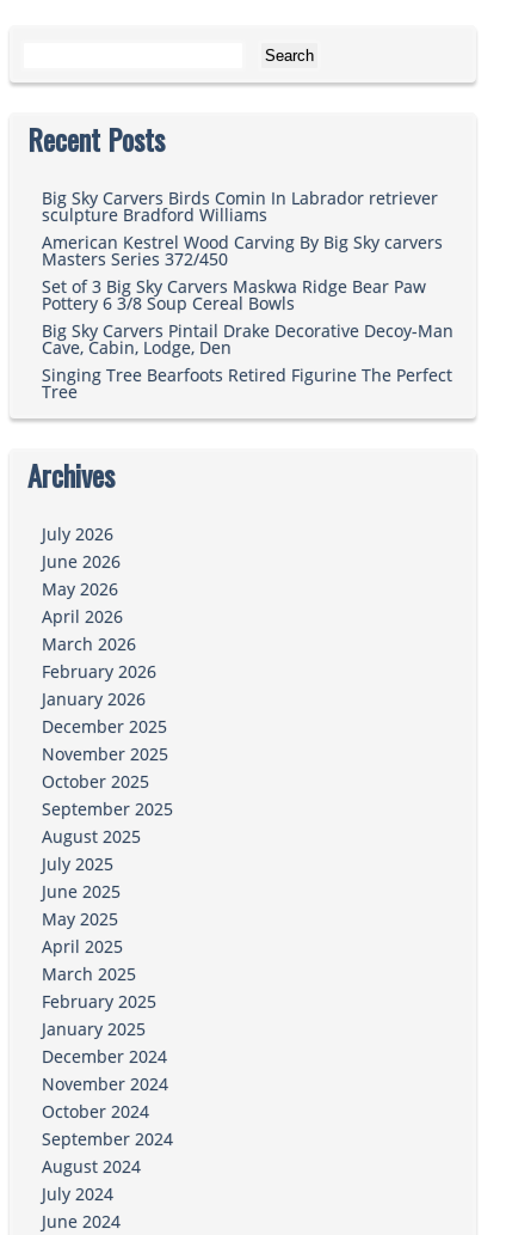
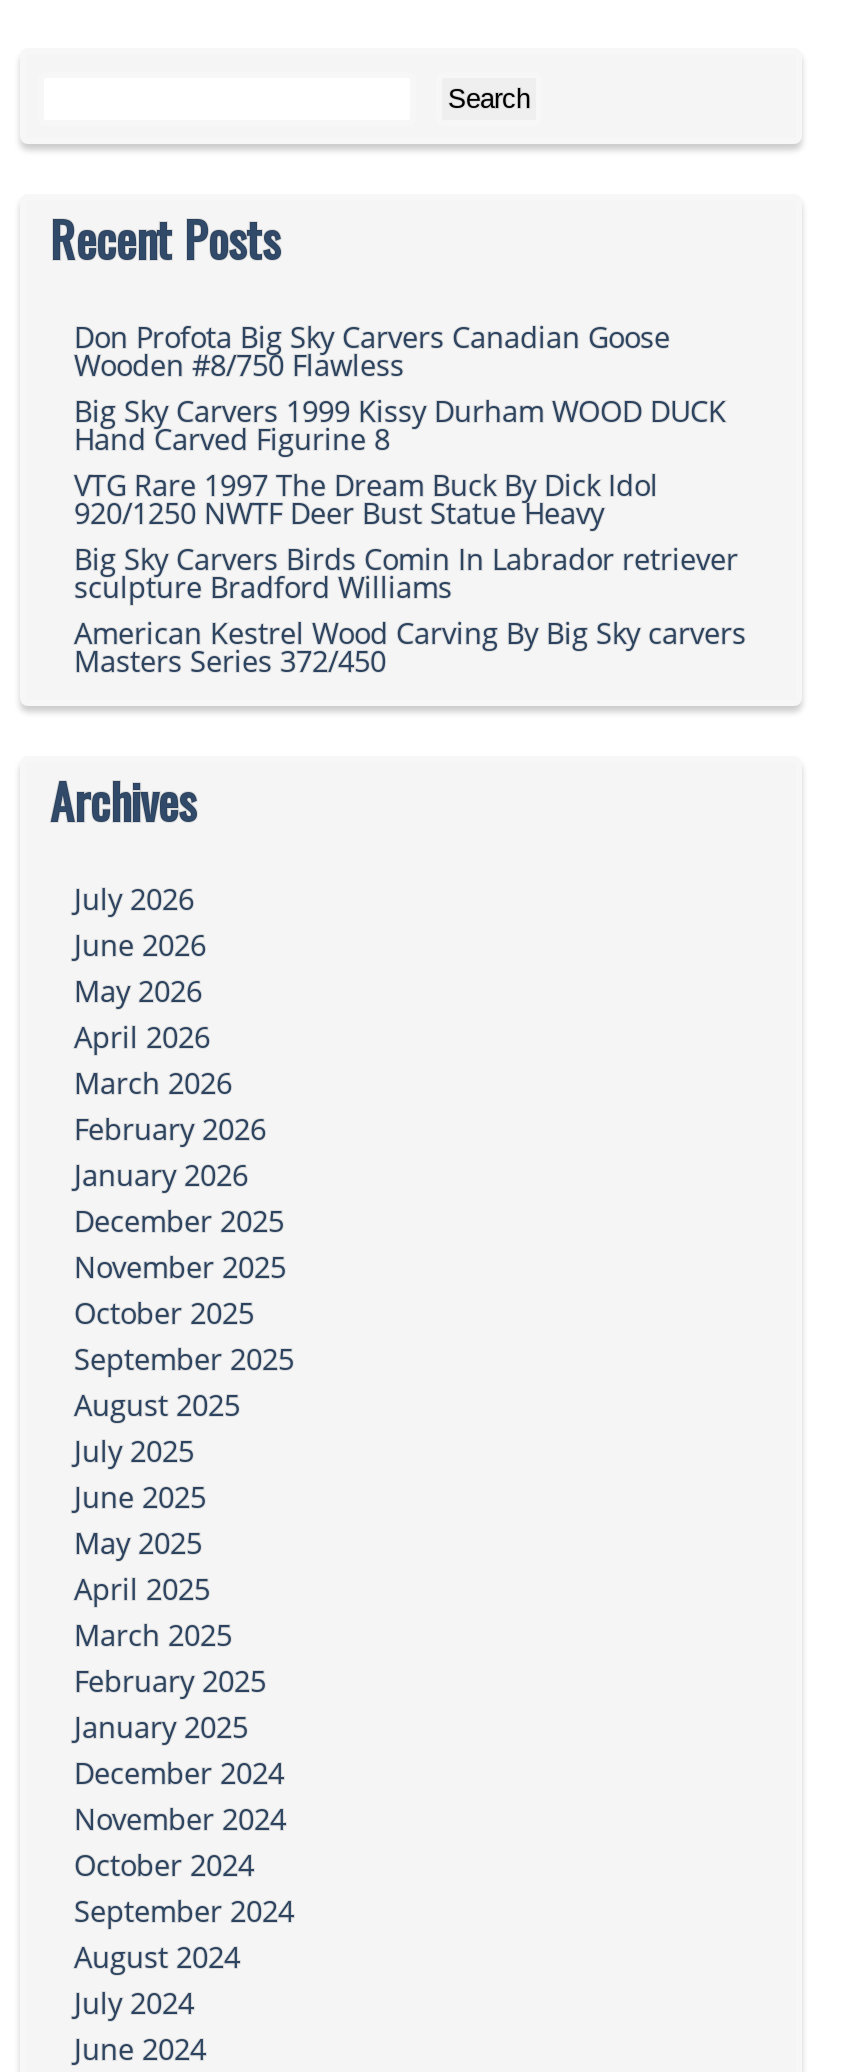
+ Don Profota Big Sky Carvers Canadian Goose
+ Wooden #8/750 Flawless
+ Big Sky Carvers 1999 Kissy Durham WOOD DUCK
+ Hand Carved Figurine 8
+ VTG Rare 1997 The Dream Buck By Dick Idol
+ 920/1250 NWTF Deer Bust Statue Heavy

moved down: Big Sky Carvers Birds Comin In Labrador retriever | sculpture Bradford Williams | American Kestrel Wood Carving By Big Sky carvers | Masters Series 372/450

- Set of 3 Big Sky Carvers Maskwa Ridge Bear Paw
- Pottery 6 3/8 Soup Cereal Bowls
- Big Sky Carvers Pintail Drake Decorative Decoy-Man
- Cave, Cabin, Lodge, Den
- Singing Tree Bearfoots Retired Figurine The Perfect
- Tree
